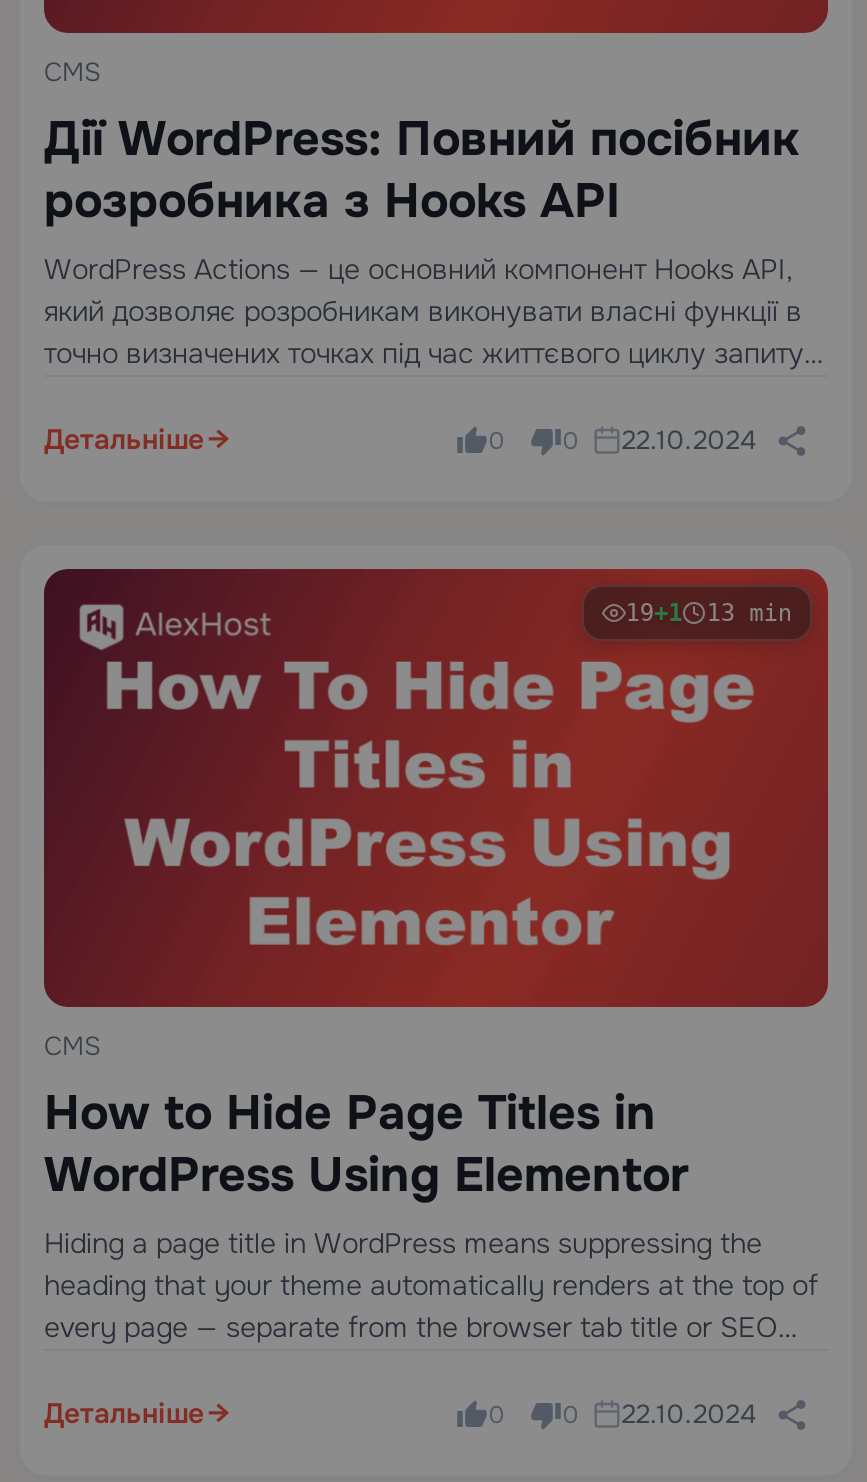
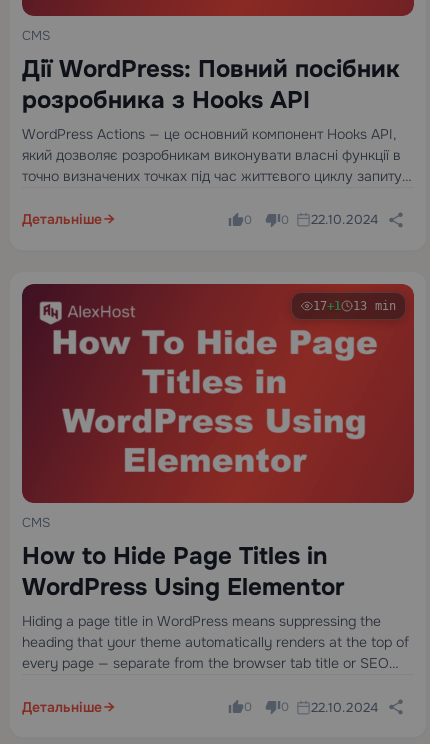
- 19+1 13 min
+ 17+1 13 min
